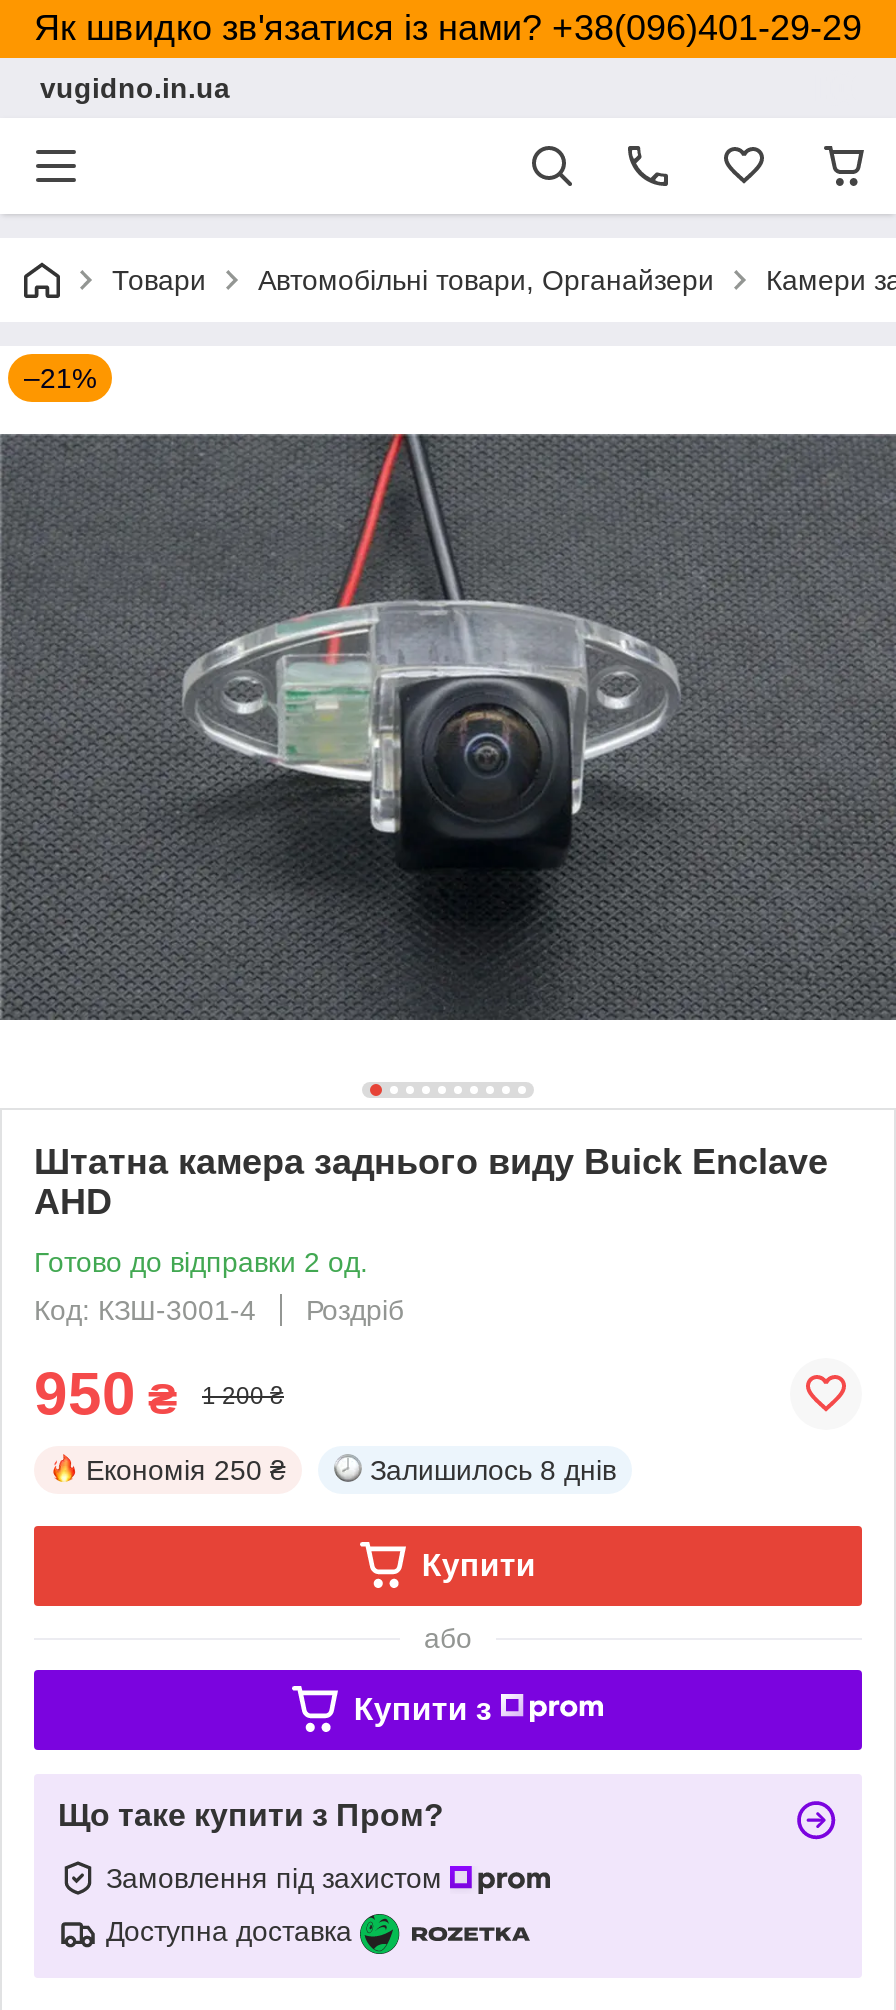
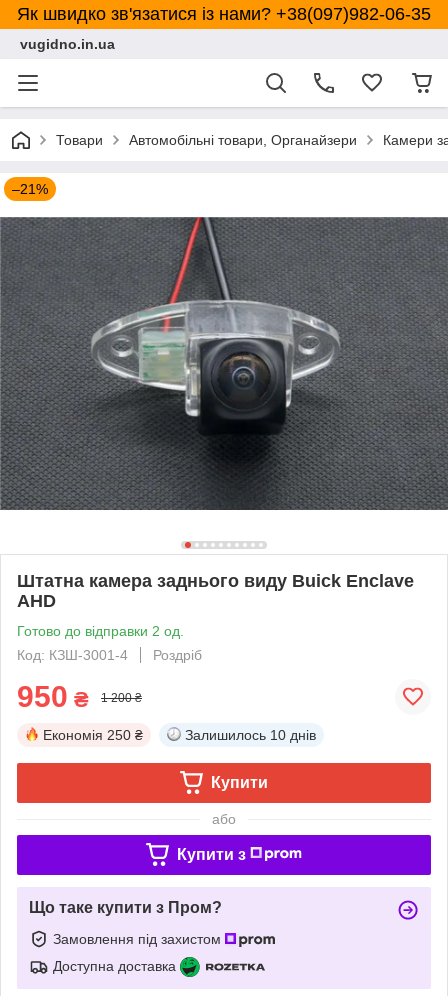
- Як швидко зв'язатися із нами? +38(096)401-29-29
+ Як швидко зв'язатися із нами? +38(097)982-06-35

- Залишилось 8 днів
+ Залишилось 10 днів
